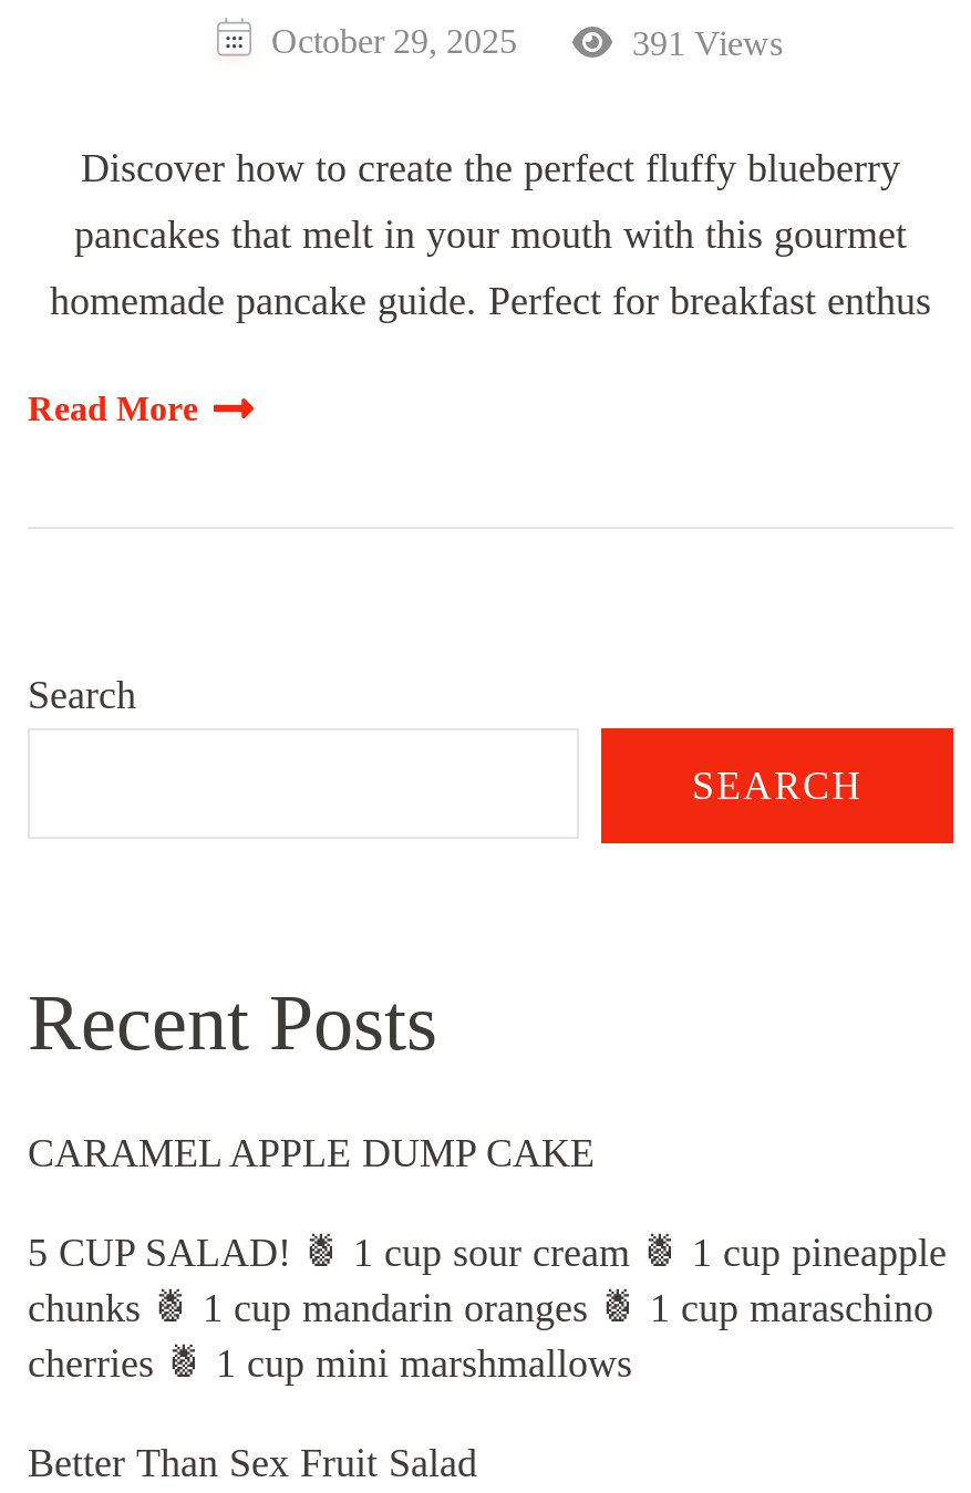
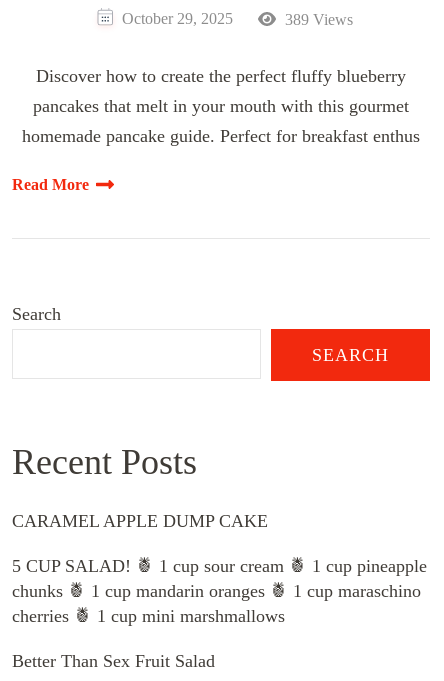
- 391 Views
+ 389 Views
